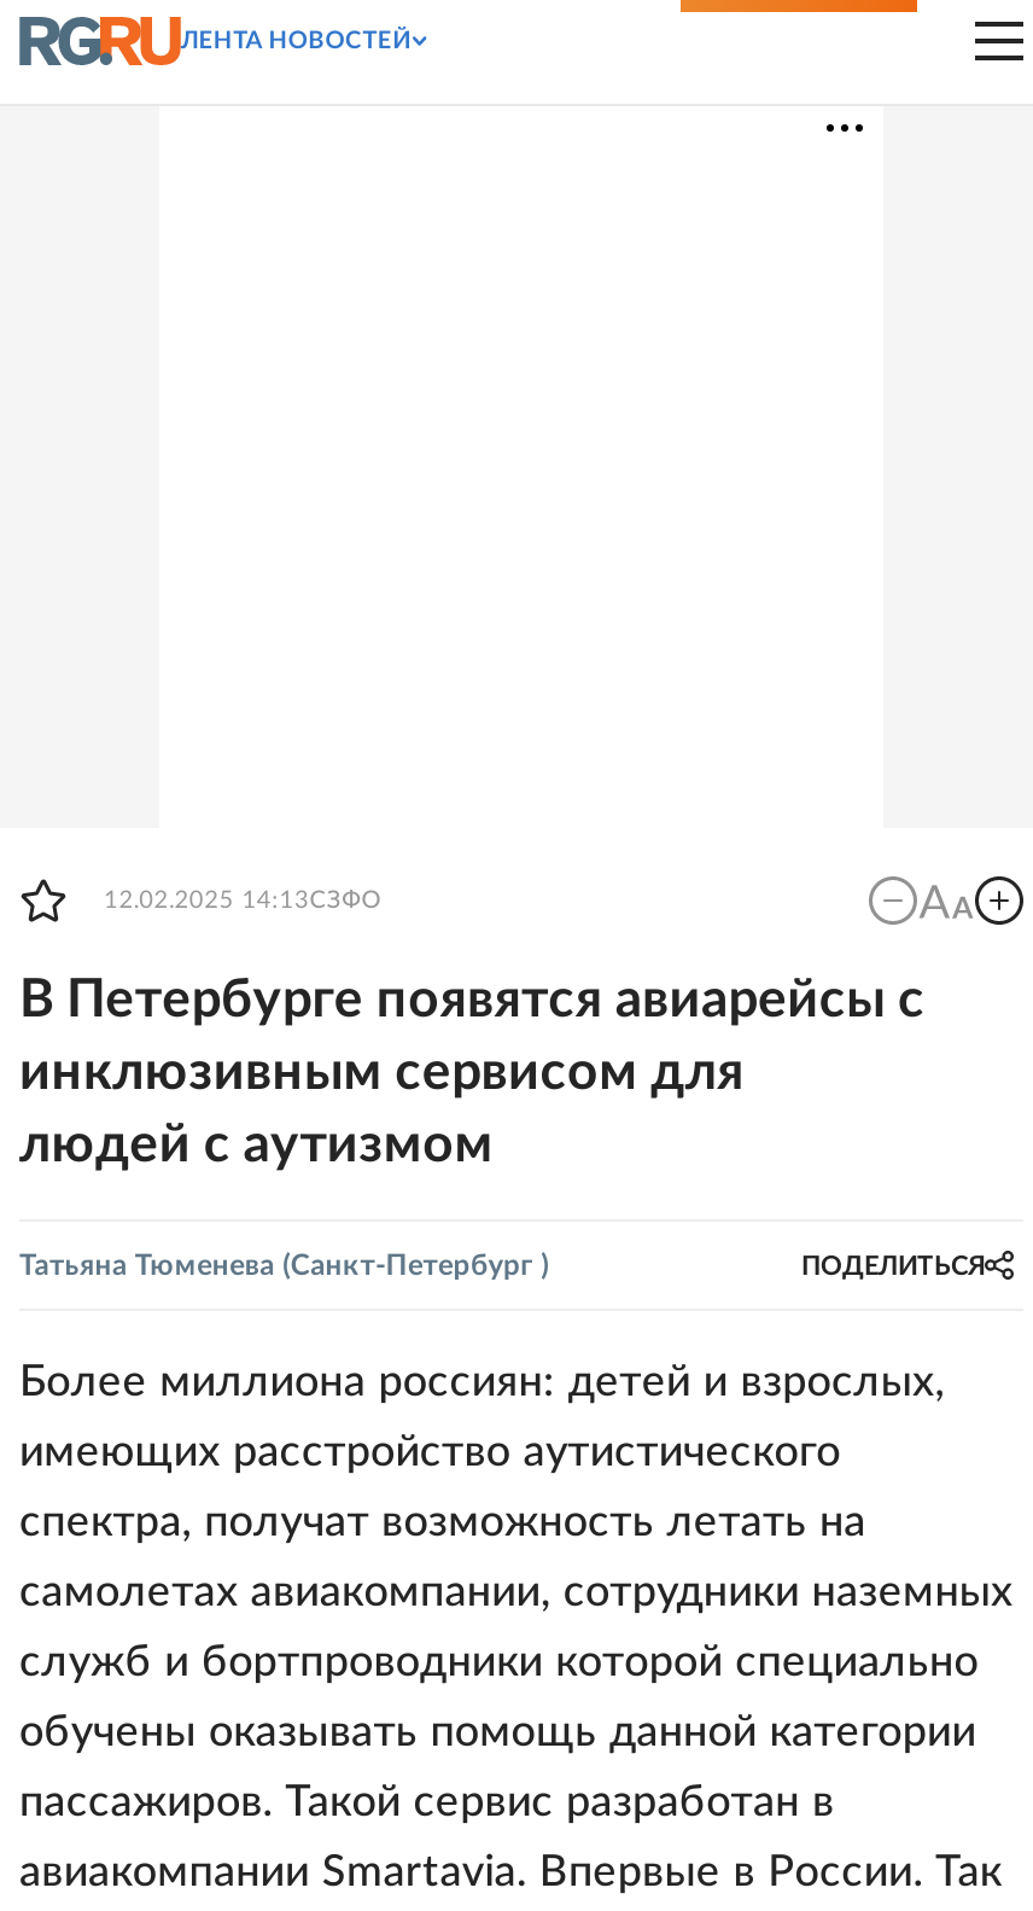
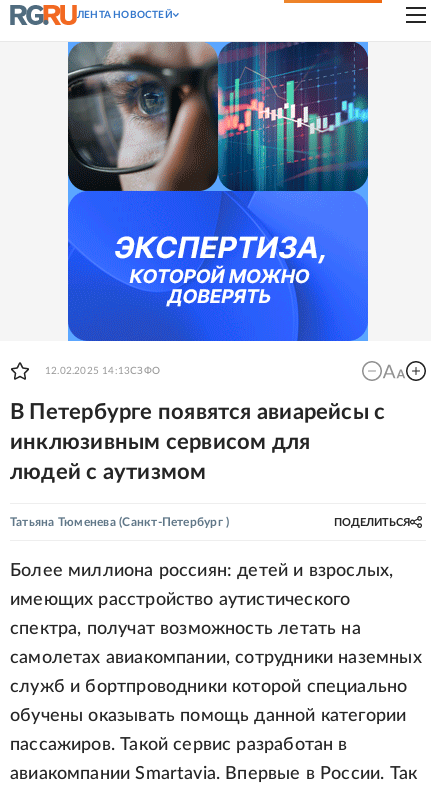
+ [image]
